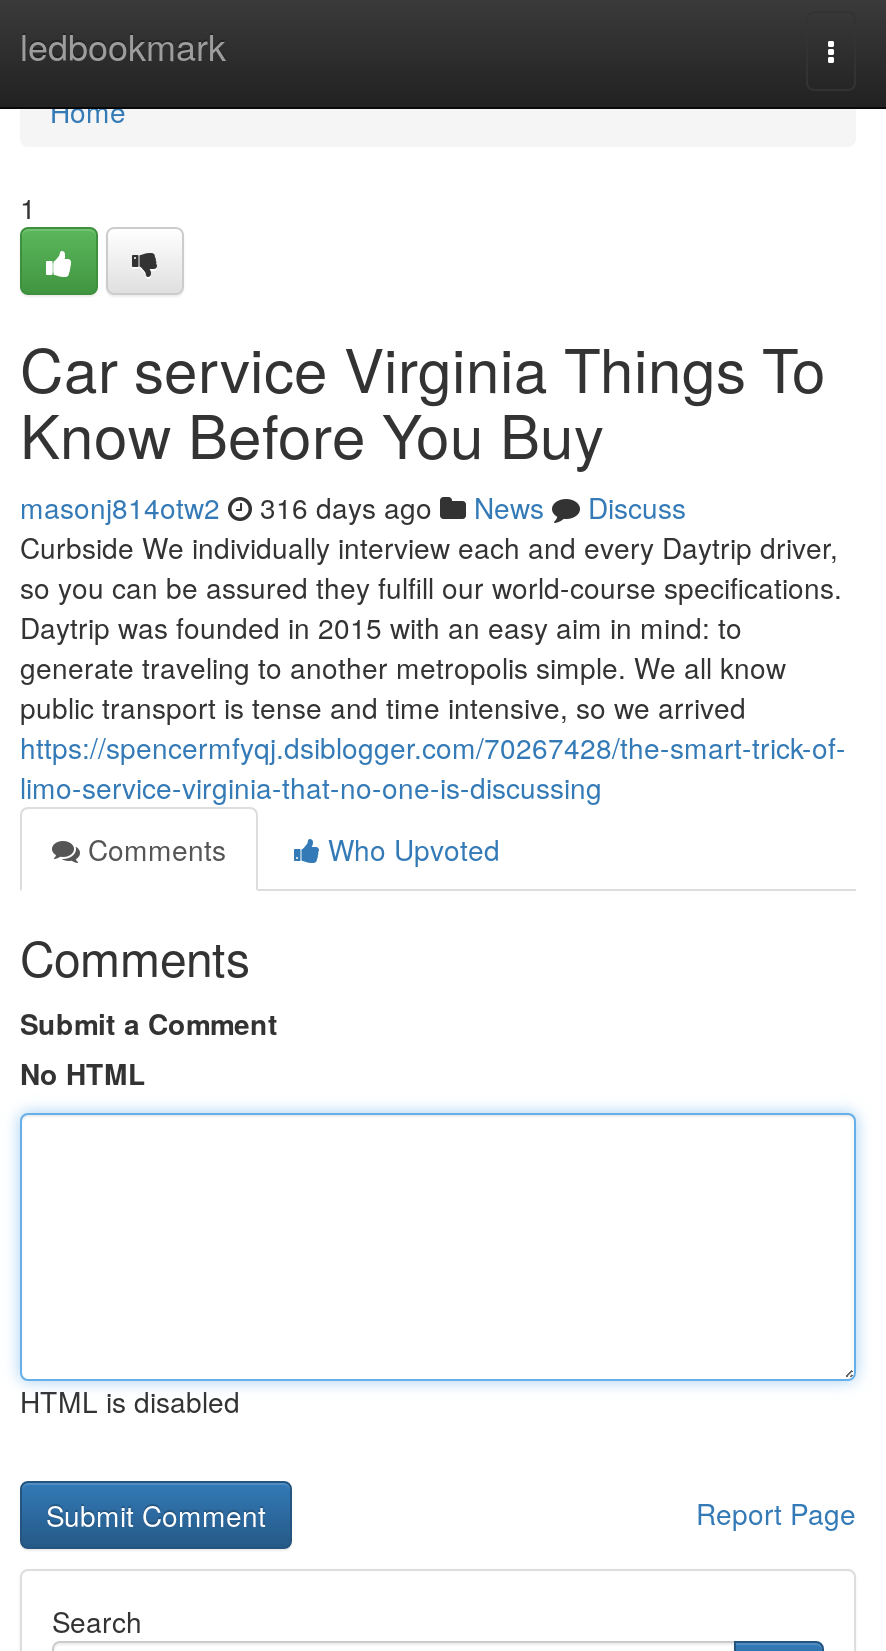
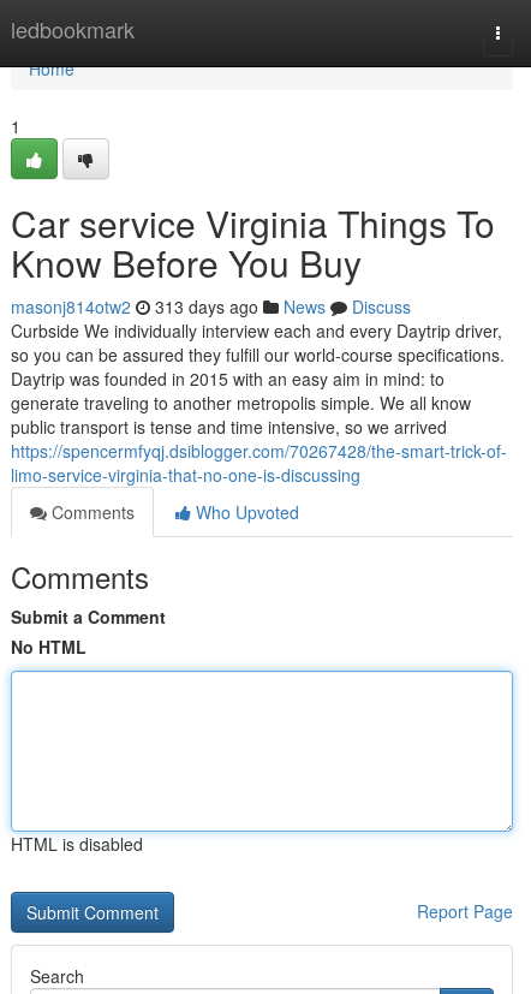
- masonj814otw2 316 days ago News Discuss
+ masonj814otw2 313 days ago News Discuss
